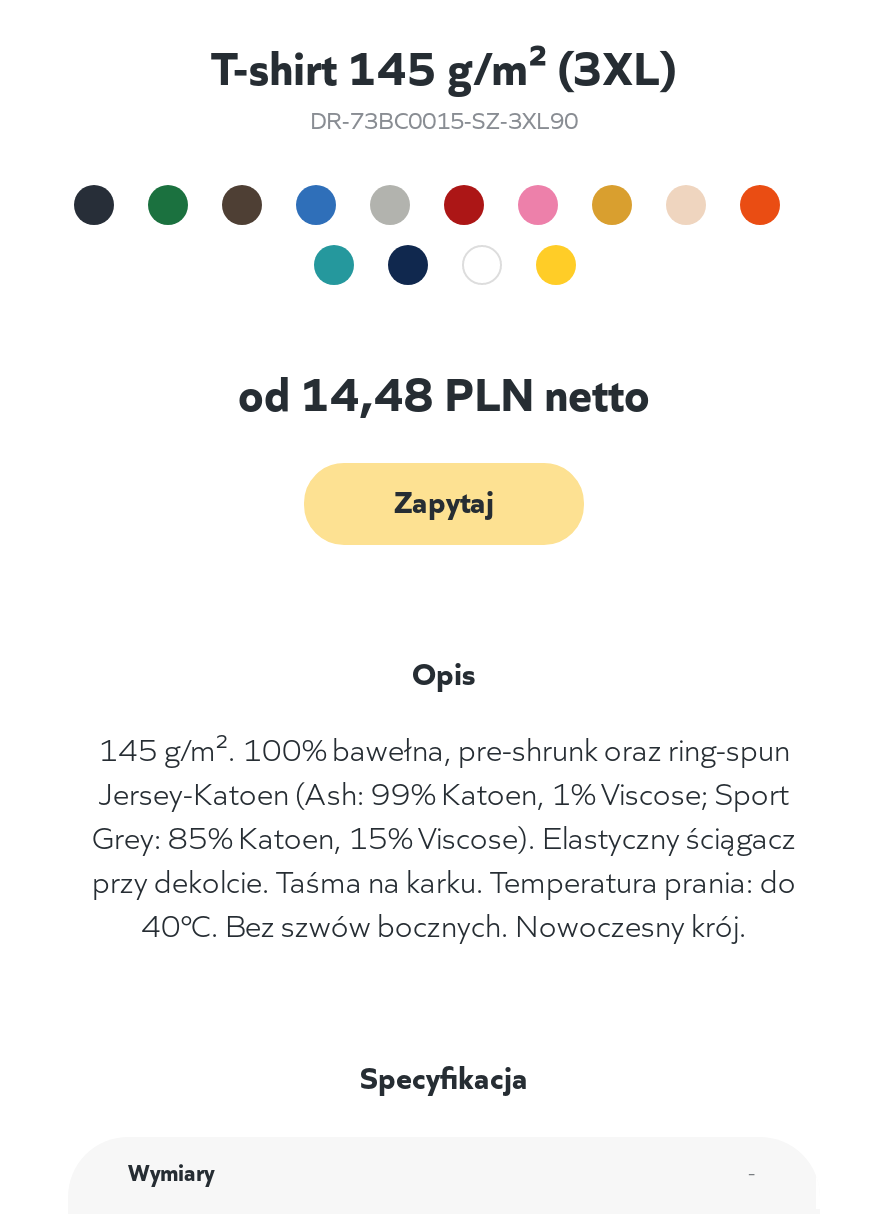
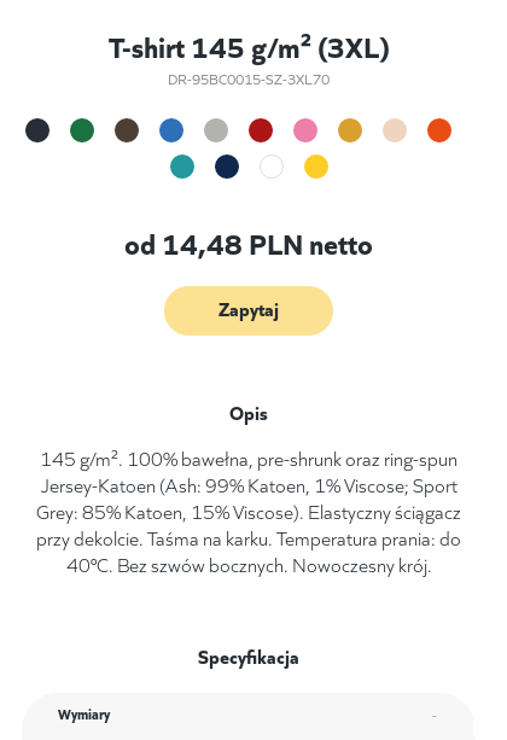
- DR-73BC0015-SZ-3XL90
+ DR-95BC0015-SZ-3XL70
